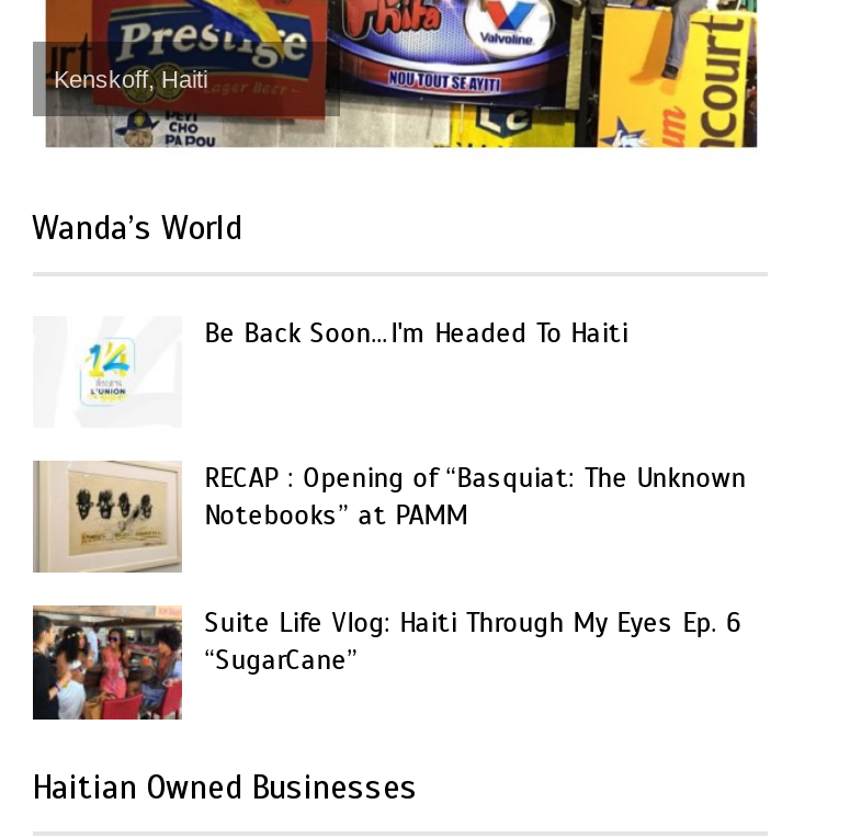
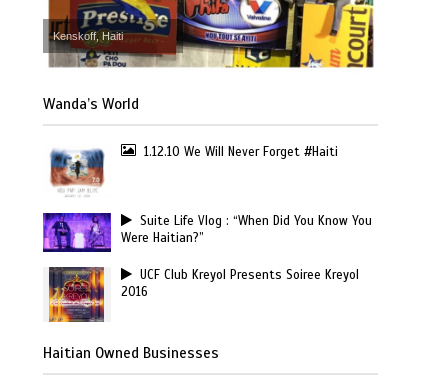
- Be Back Soon…I'm Headed To Haiti
+ 1.12.10 We Will Never Forget #Haiti

- [image]
- RECAP : Opening of “Basquiat: The Unknown
- Notebooks” at PAMM
+ [image]
+ Suite Life Vlog : “When Did You Know You
+ Were Haitian?”

- [image]
- Suite Life Vlog: Haiti Through My Eyes Ep. 6
- “SugarCane”
+ [image]
+ UCF Club Kreyol Presents Soiree Kreyol
+ 2016

- [image]
+ [image]
